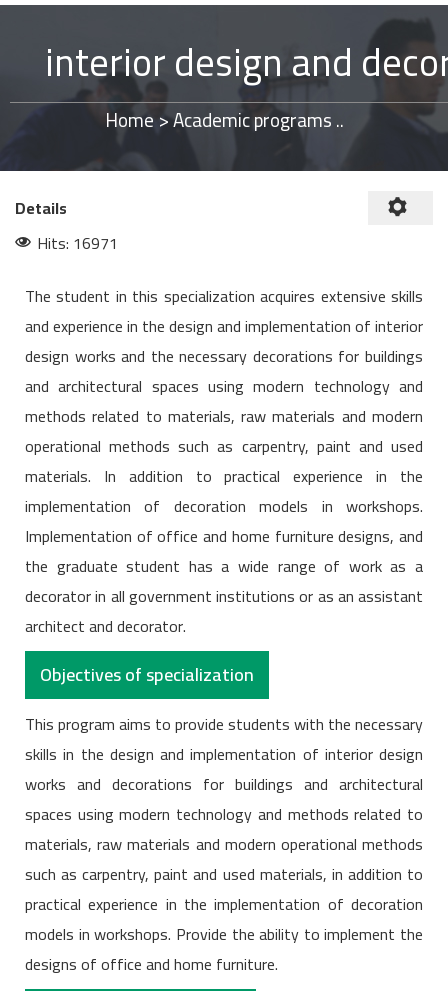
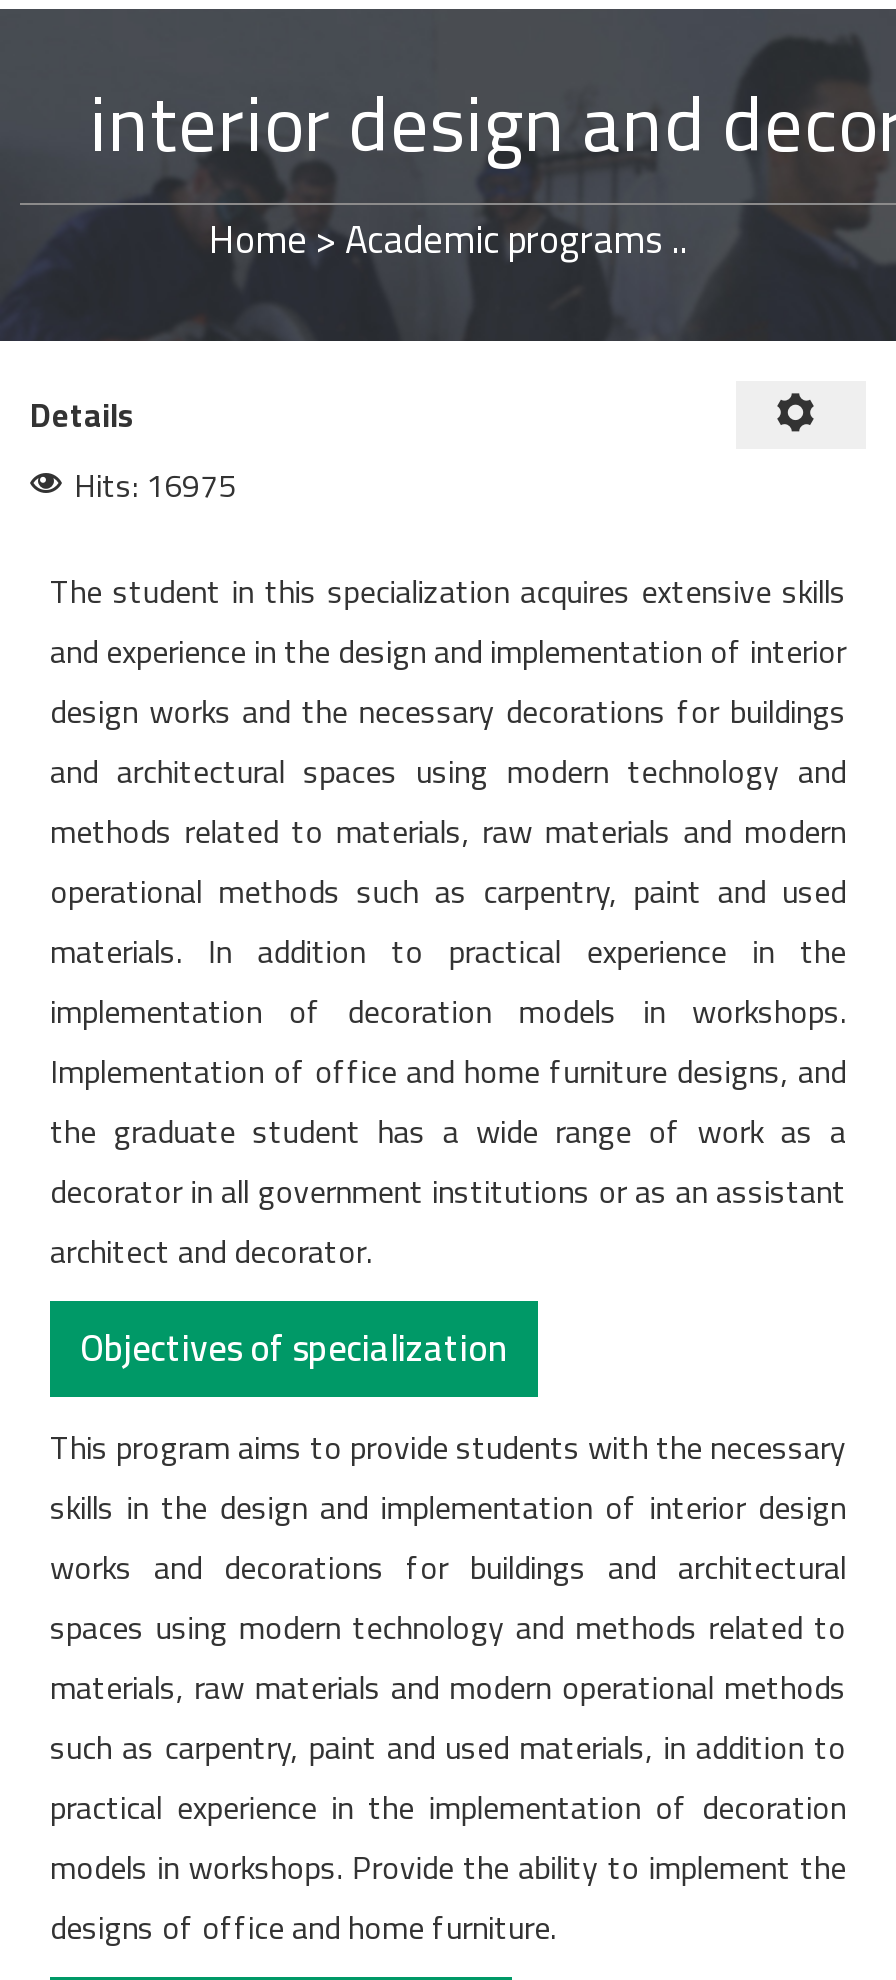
- Hits: 16971
+ Hits: 16975
